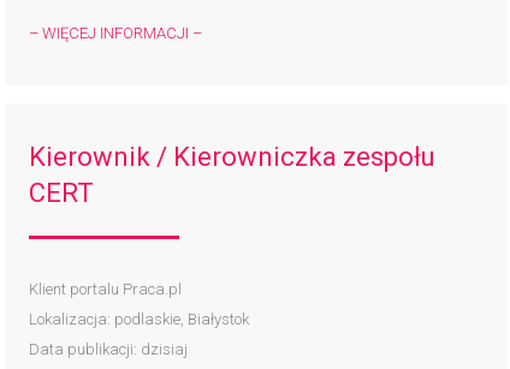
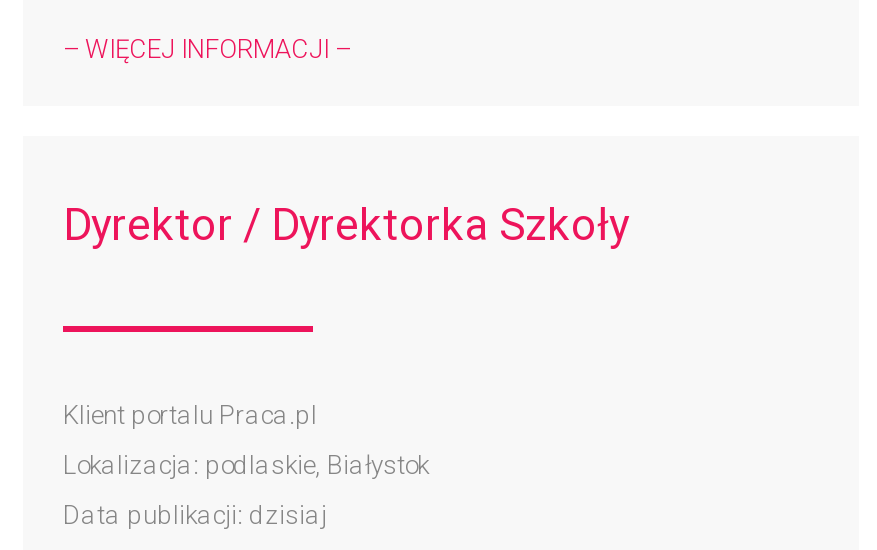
- Kierownik / Kierowniczka zespołu
- CERT
+ Dyrektor / Dyrektorka Szkoły
